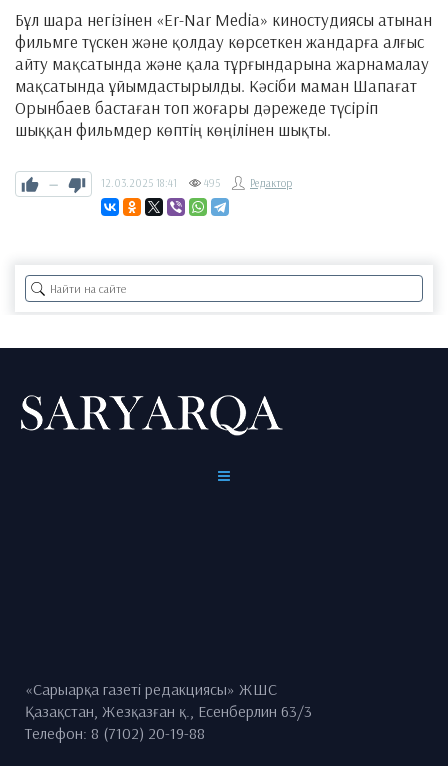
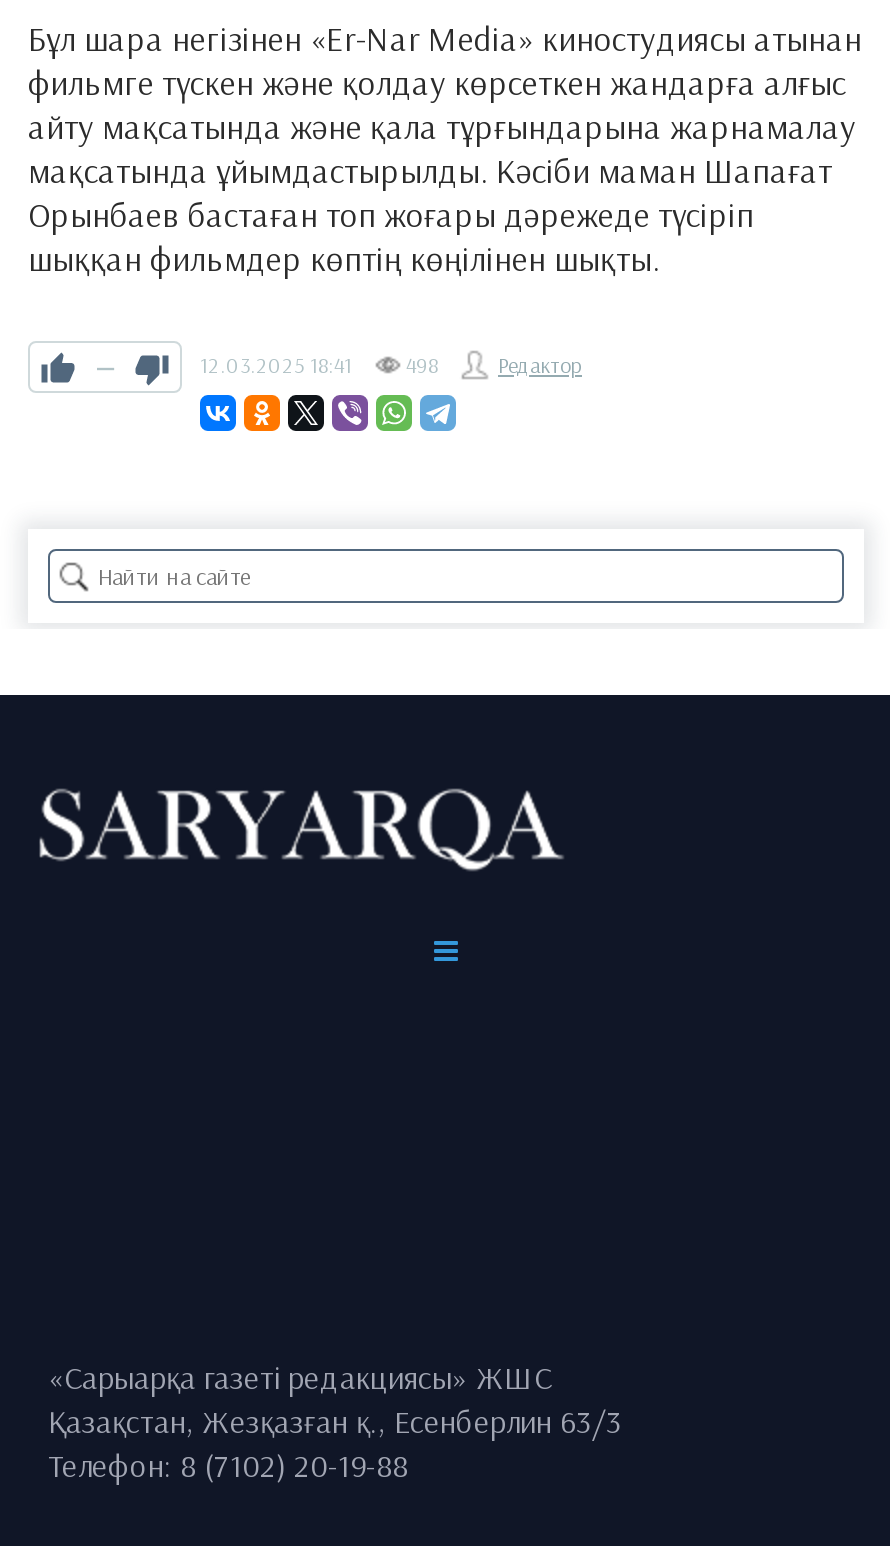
- 12.03.2025 18:41 495
+ 12.03.2025 18:41 498
